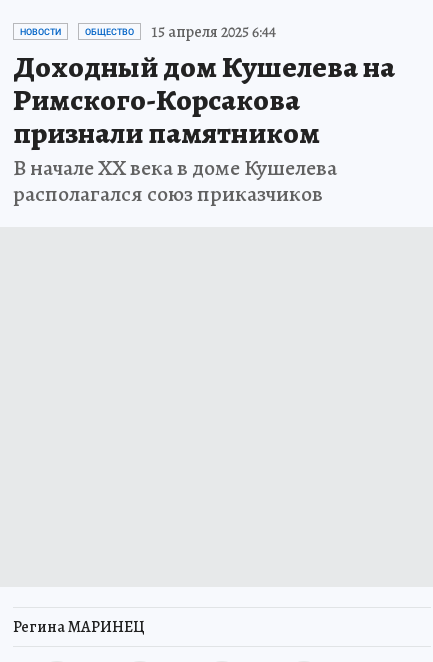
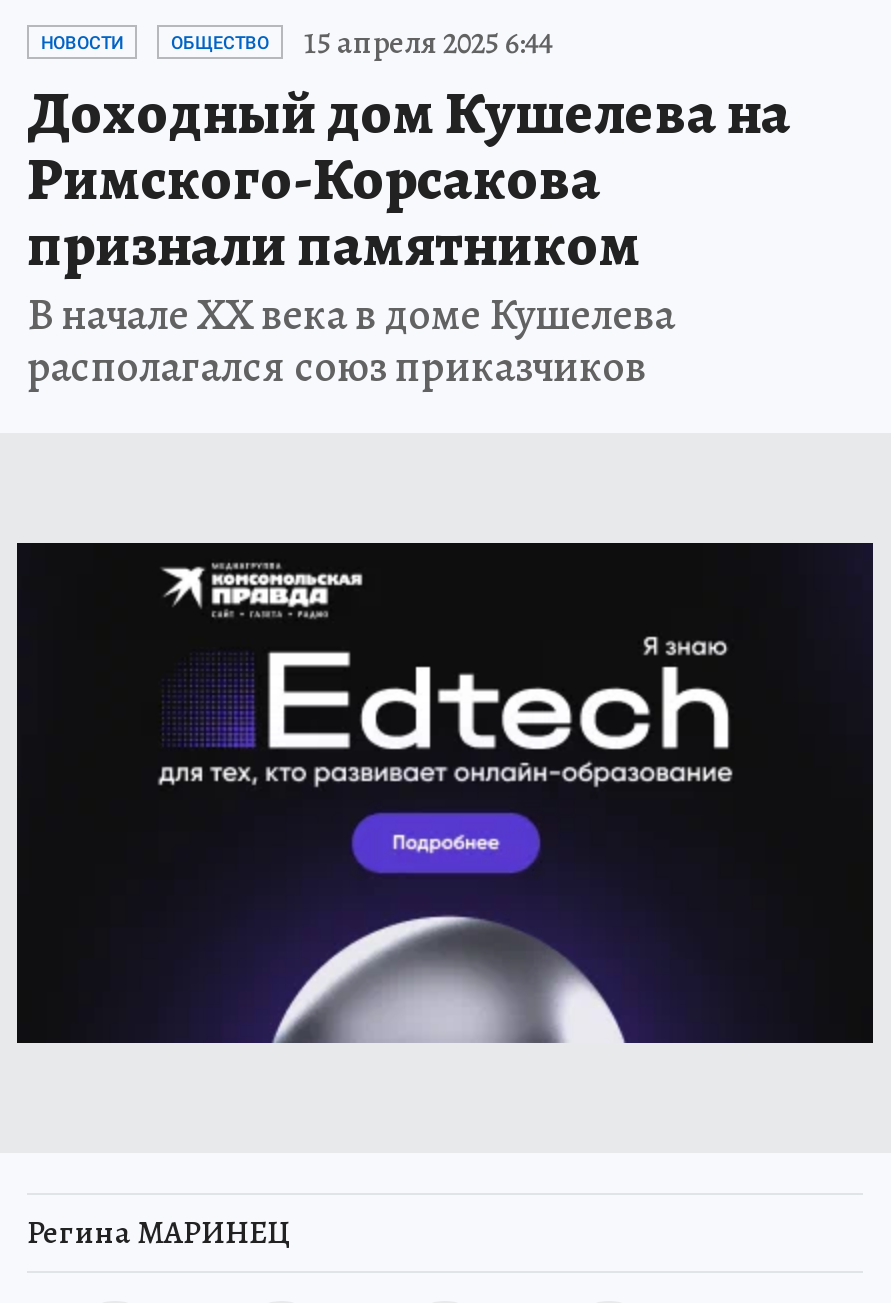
+ [image]
